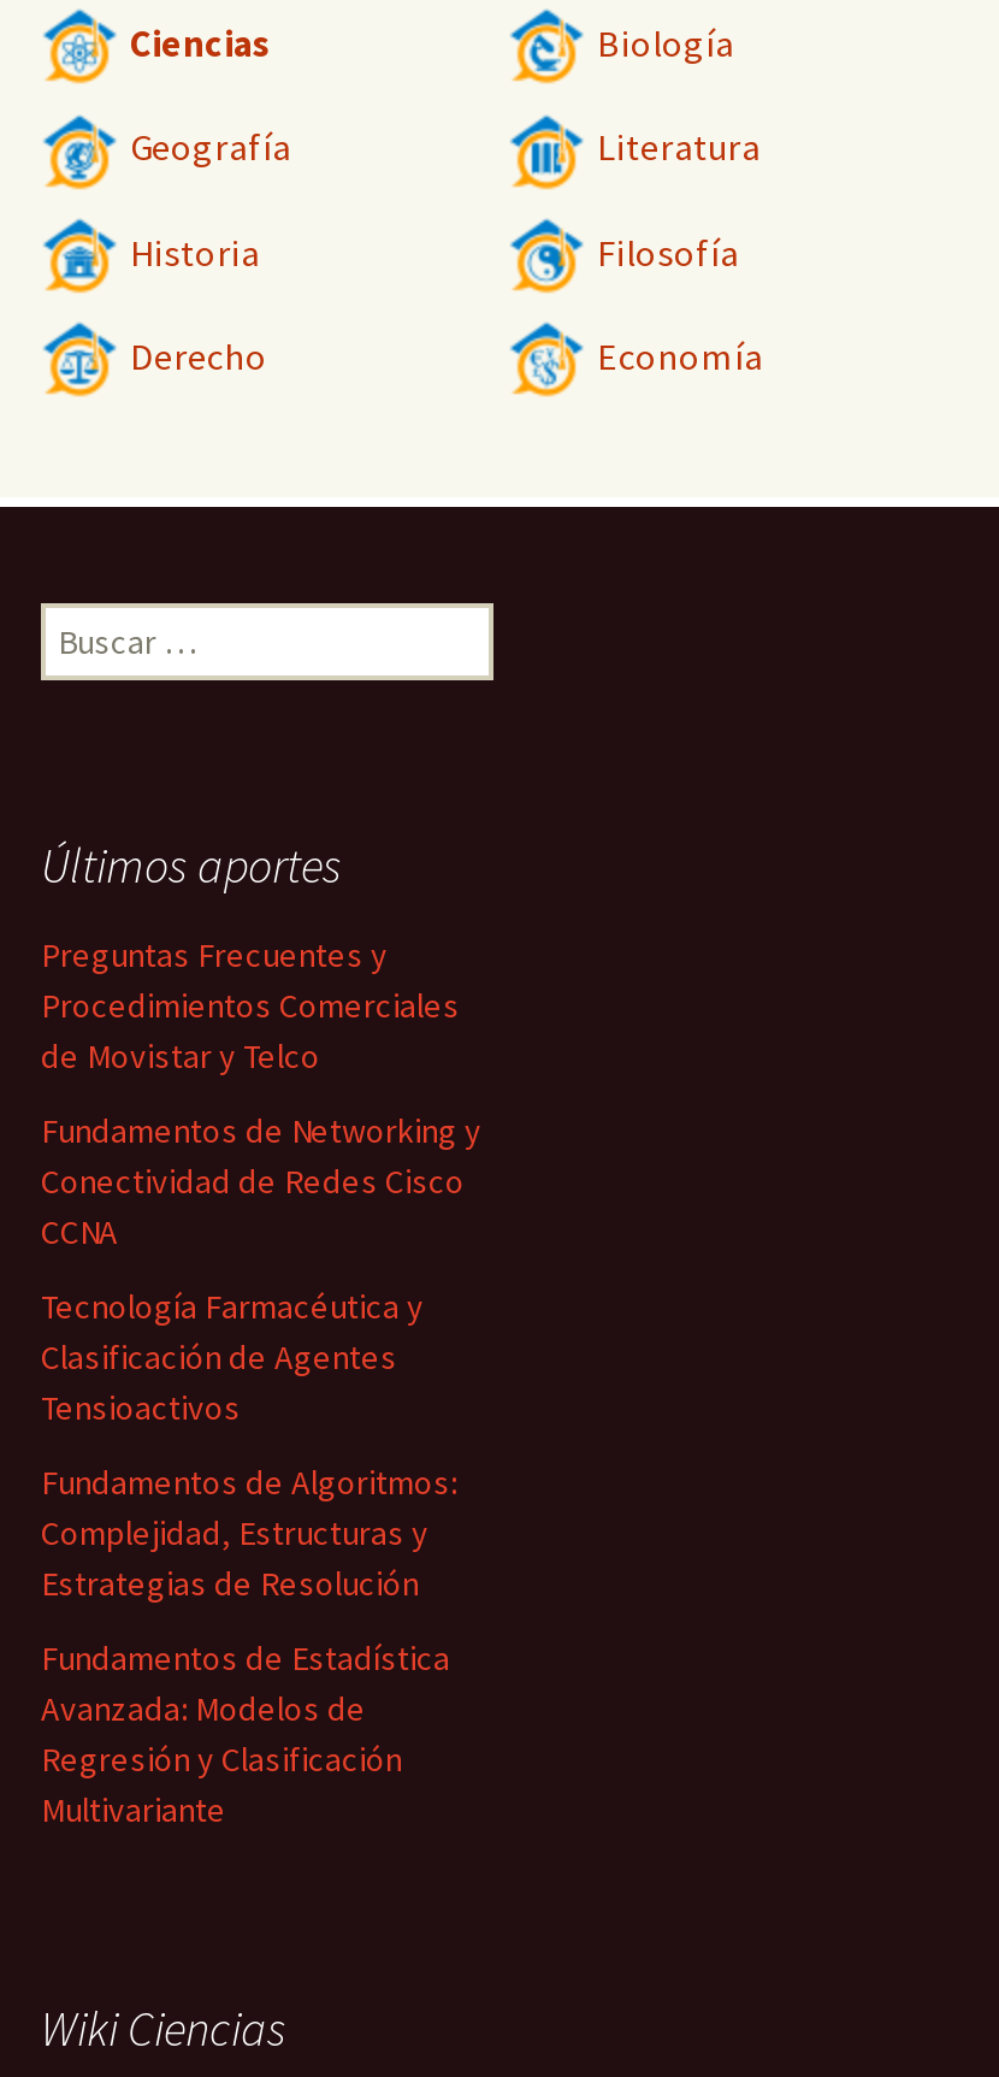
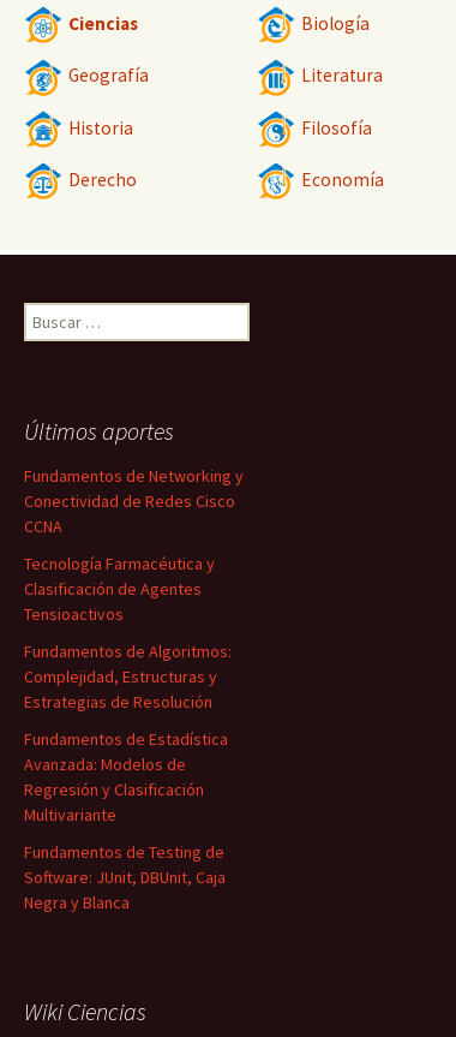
- Preguntas Frecuentes y
- Procedimientos Comerciales
- de Movistar y Telco

moved up: Fundamentos de Networking y | Conectividad de Redes Cisco | CCNA | ... | Regresión y Clasificación | Multivariante

+ Fundamentos de Testing de
+ Software: JUnit, DBUnit, Caja
+ Negra y Blanca
